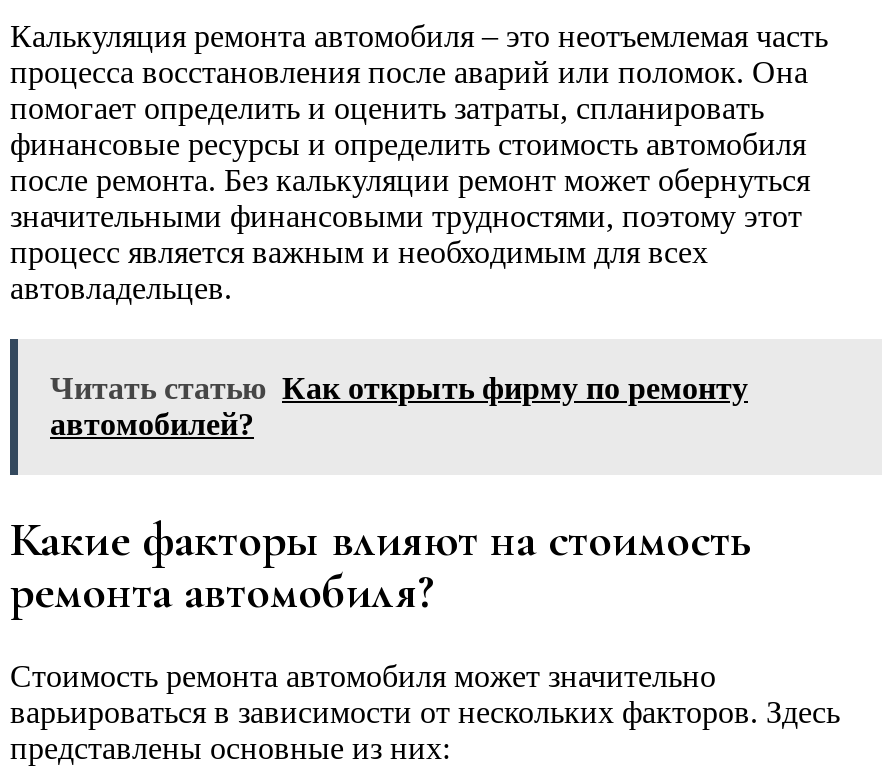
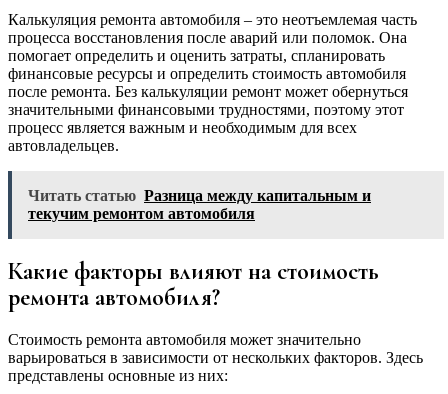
- Читать статью Как открыть фирму по ремонту
- автомобилей?
+ Читать статью Разница между капитальным и
+ текучим ремонтом автомобиля
